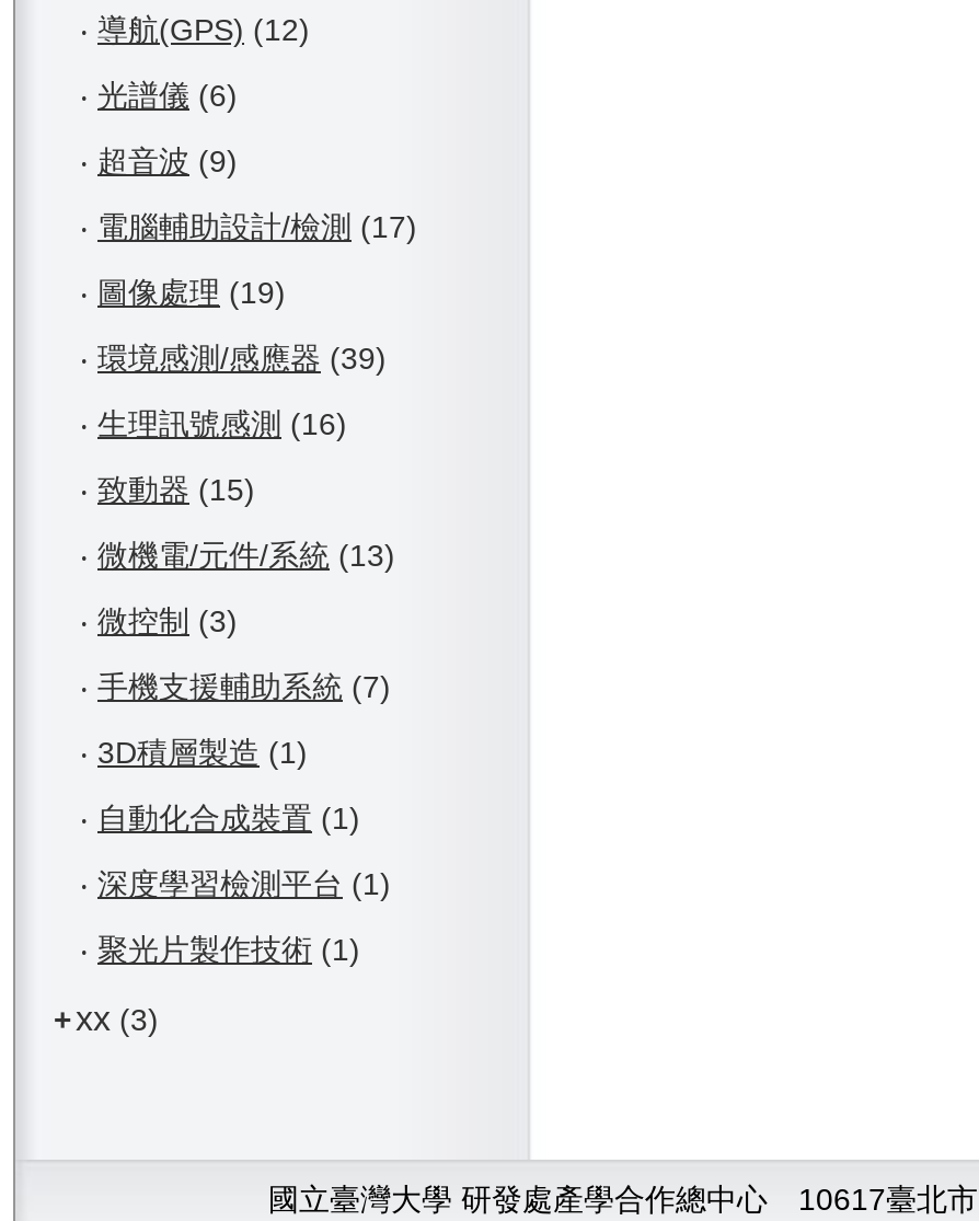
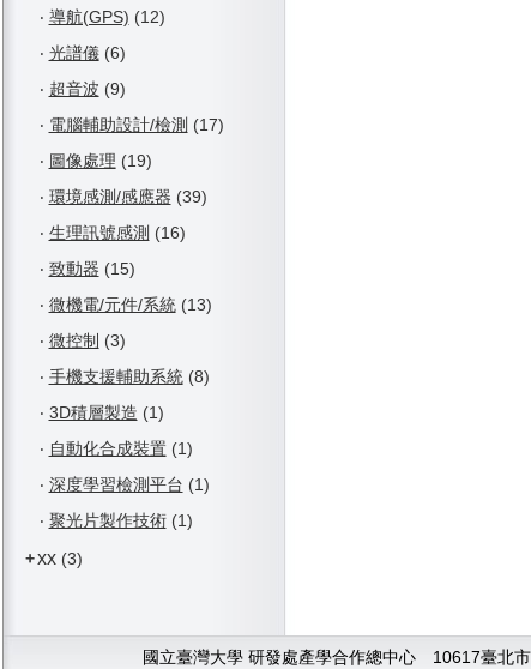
- ‧手機支援輔助系統(7)
+ ‧手機支援輔助系統(8)
